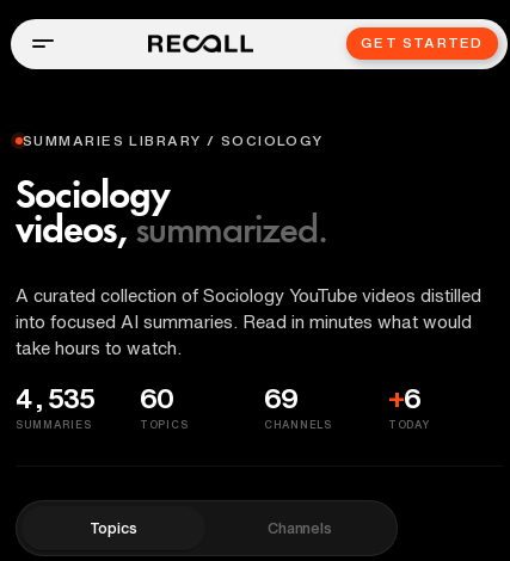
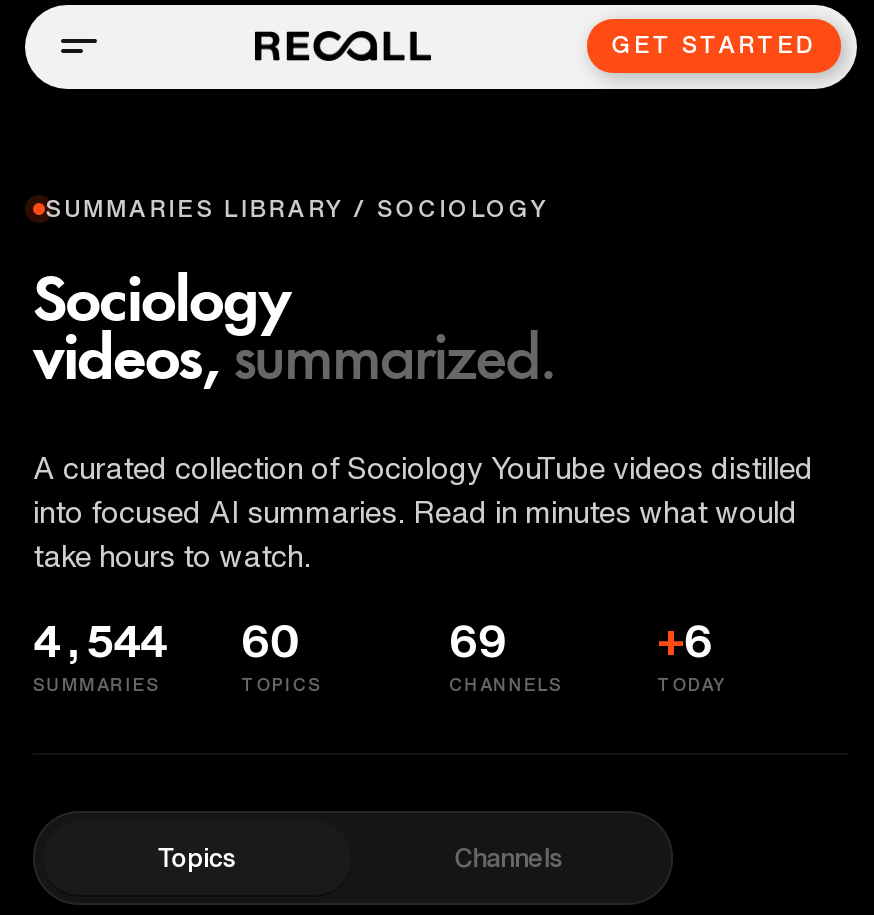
- 4,535 60
+ 4,544 60
